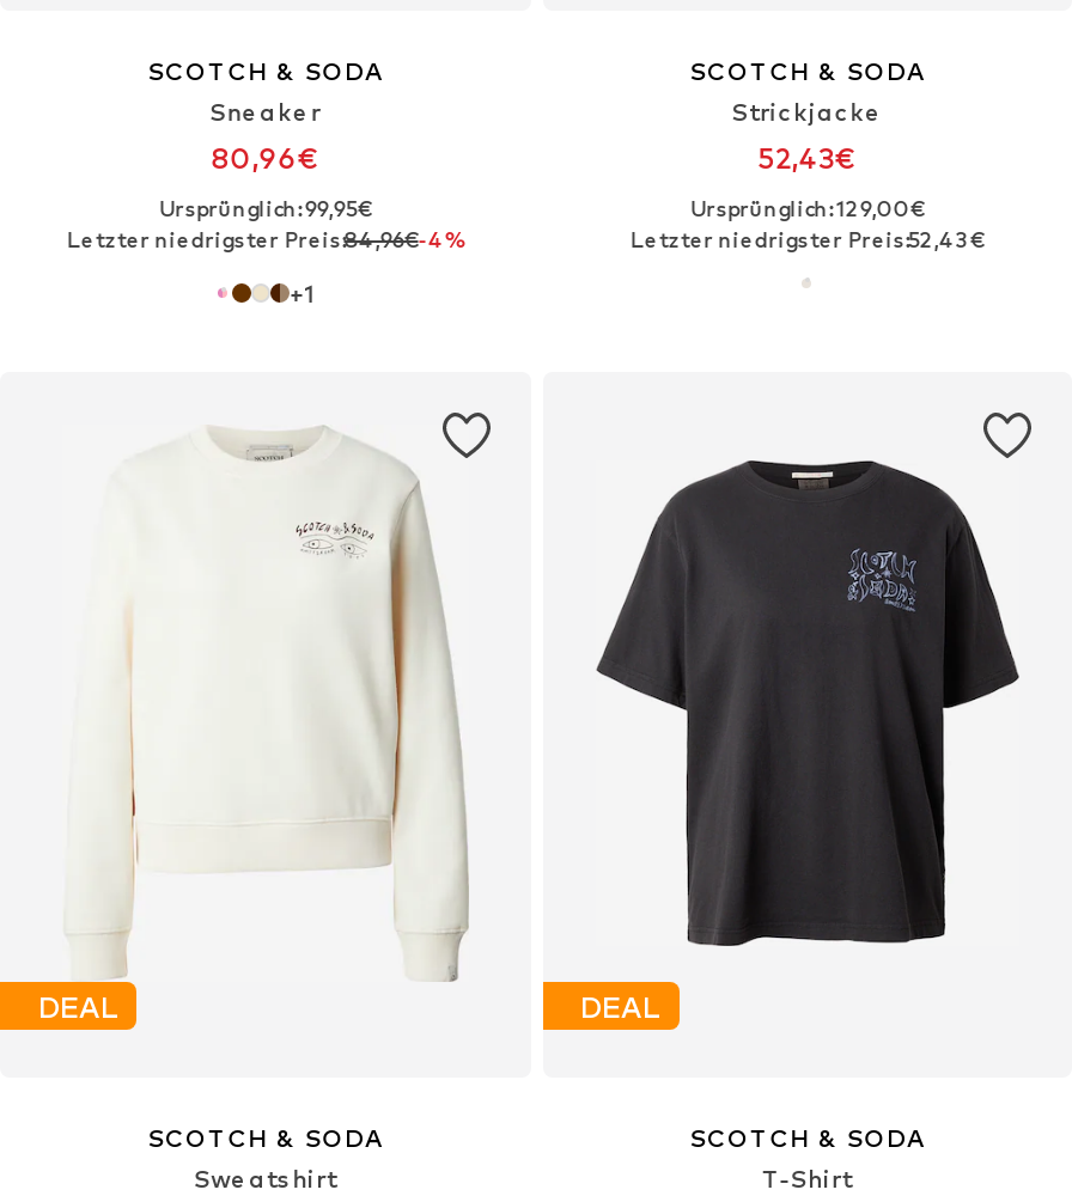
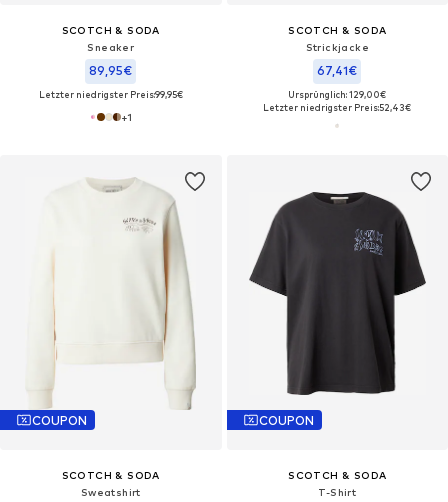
- 80,96€
+ 89,95€

- 52,43€
+ 67,41€

- Ursprünglich: 99,95€
- Letzter niedrigster Preis:84,96€-4%
+ Letzter niedrigster Preis:99,95€

- DEAL
+ COUPON

- DEAL
+ COUPON
